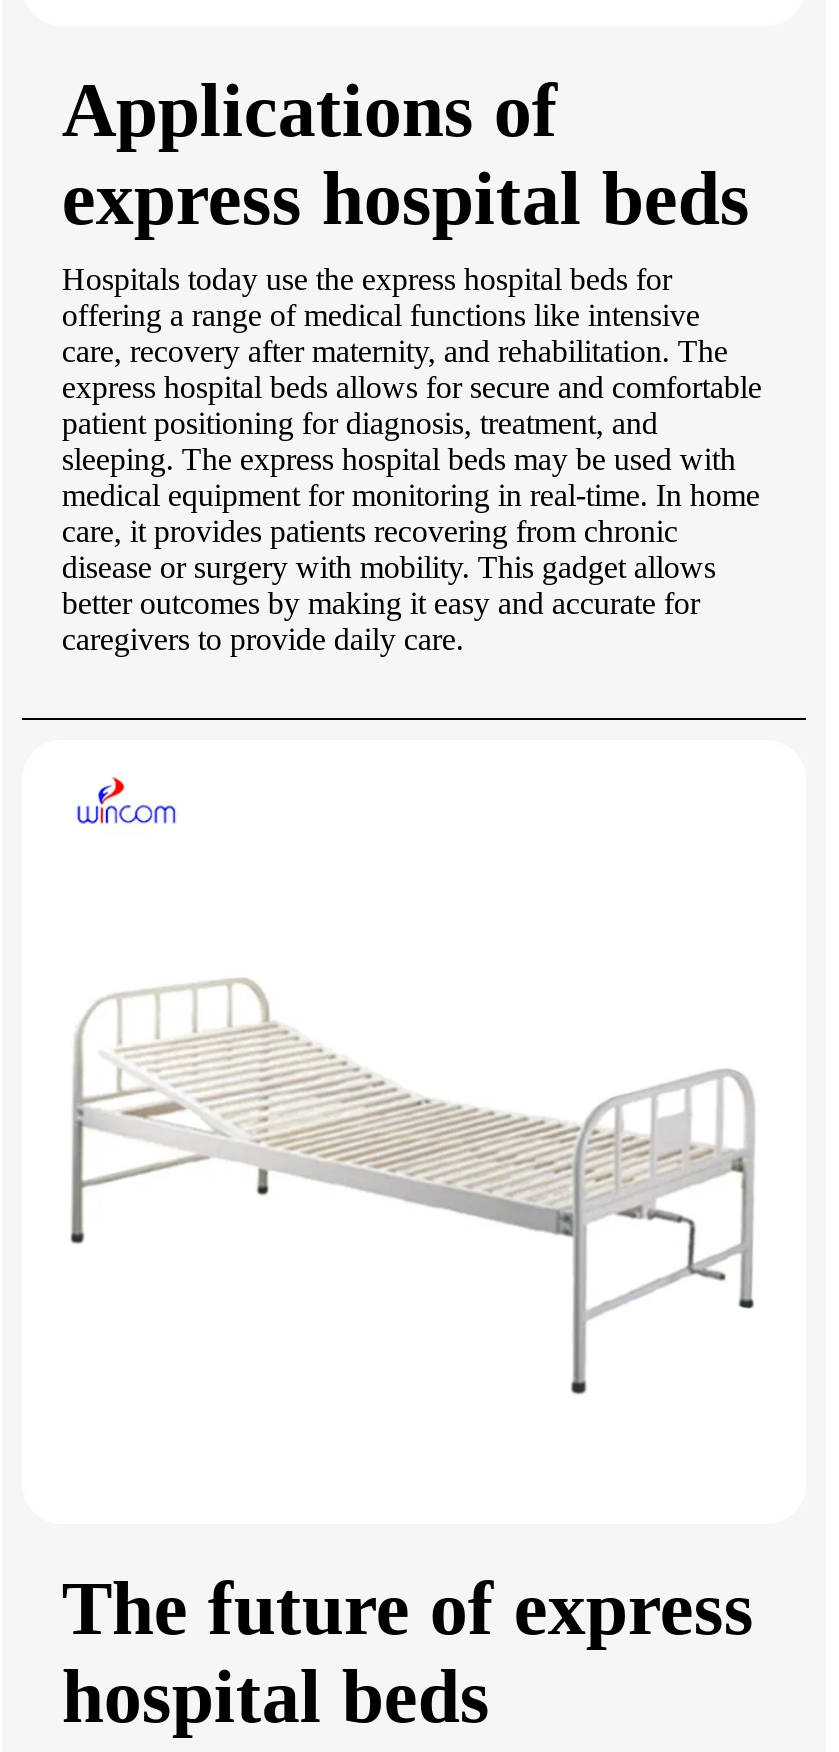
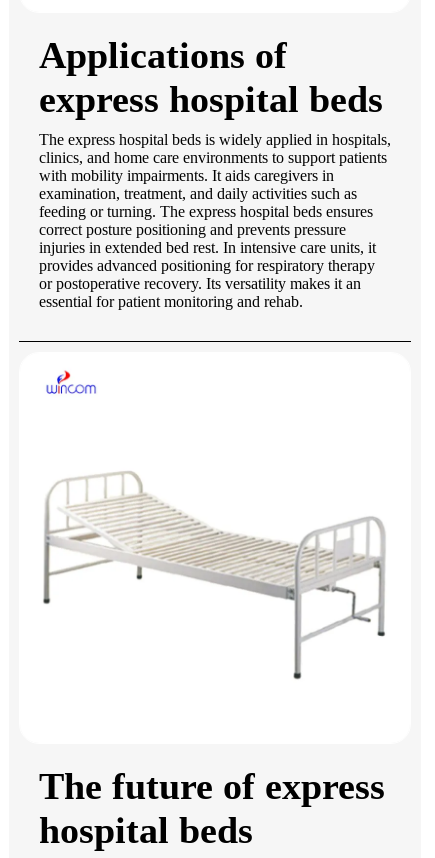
- Hospitals today use the express hospital beds for
- offering a range of medical functions like intensive
- care, recovery after maternity, and rehabilitation. The
- express hospital beds allows for secure and comfortable
- patient positioning for diagnosis, treatment, and
- sleeping. The express hospital beds may be used with
- medical equipment for monitoring in real-time. In home
- care, it provides patients recovering from chronic
- disease or surgery with mobility. This gadget allows
- better outcomes by making it easy and accurate for
- caregivers to provide daily care.
+ The express hospital beds is widely applied in hospitals,
+ clinics, and home care environments to support patients
+ with mobility impairments. It aids caregivers in
+ examination, treatment, and daily activities such as
+ feeding or turning. The express hospital beds ensures
+ correct posture positioning and prevents pressure
+ injuries in extended bed rest. In intensive care units, it
+ provides advanced positioning for respiratory therapy
+ or postoperative recovery. Its versatility makes it an
+ essential for patient monitoring and rehab.
